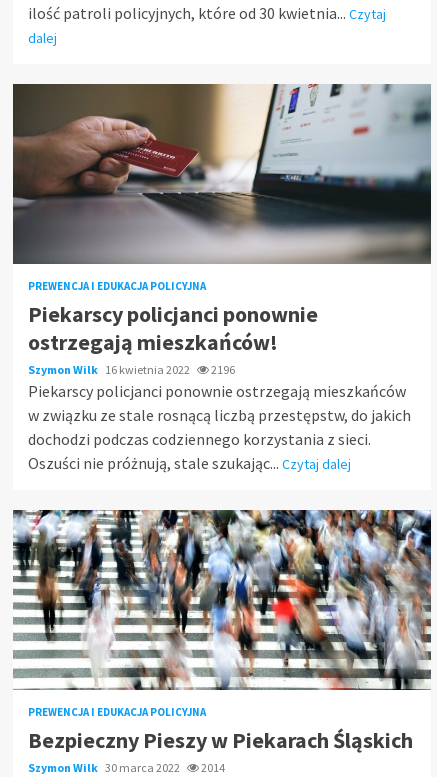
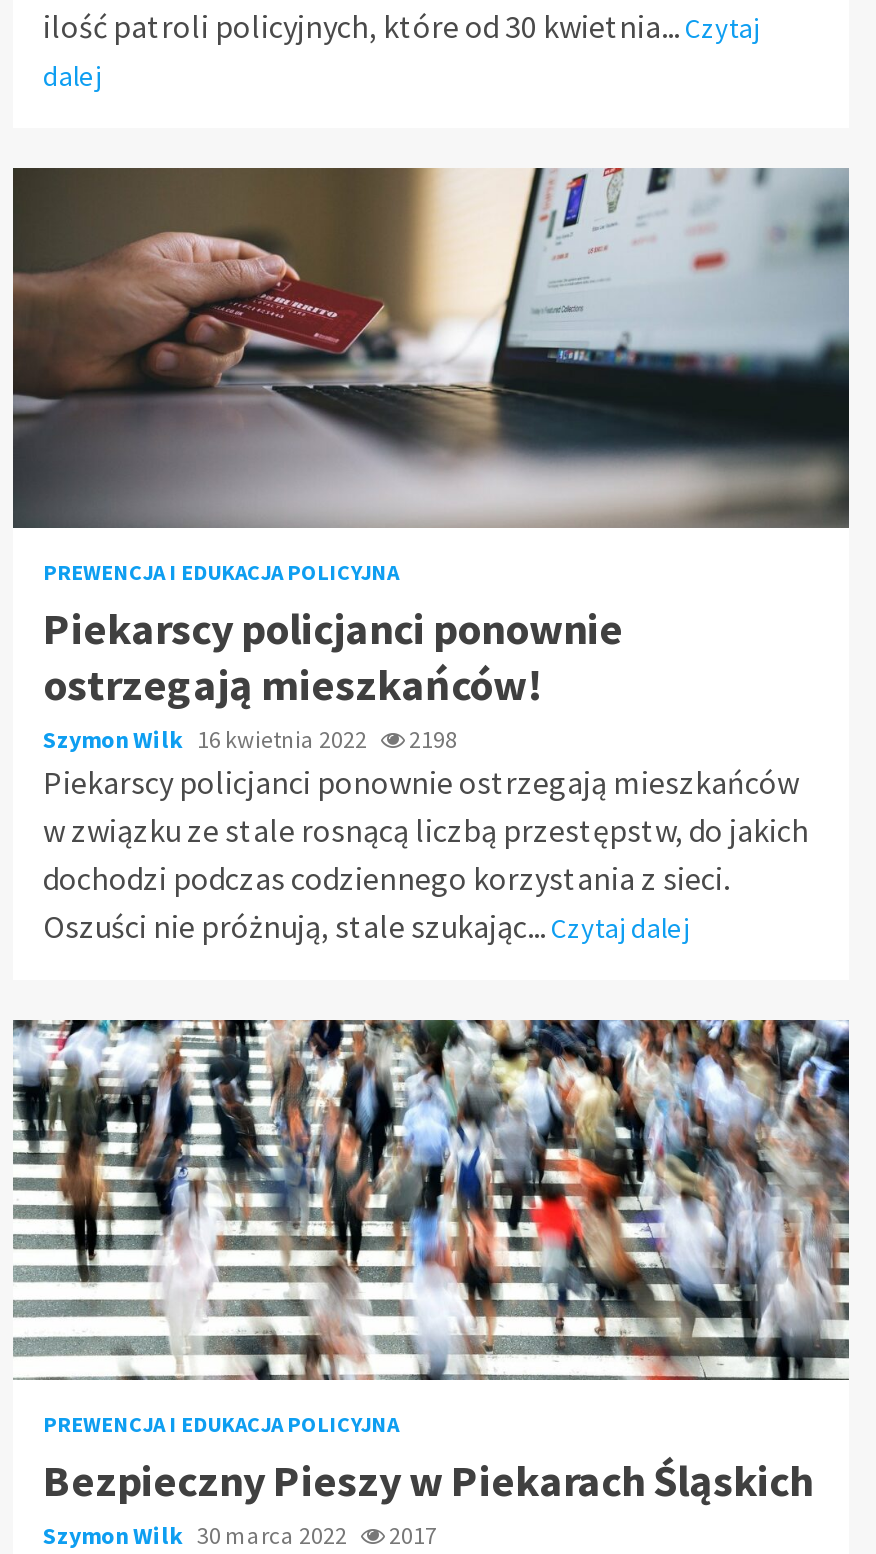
- Szymon Wilk 16 kwietnia 2022 2196
+ Szymon Wilk 16 kwietnia 2022 2198

- Szymon Wilk 30 marca 2022 2014
+ Szymon Wilk 30 marca 2022 2017
